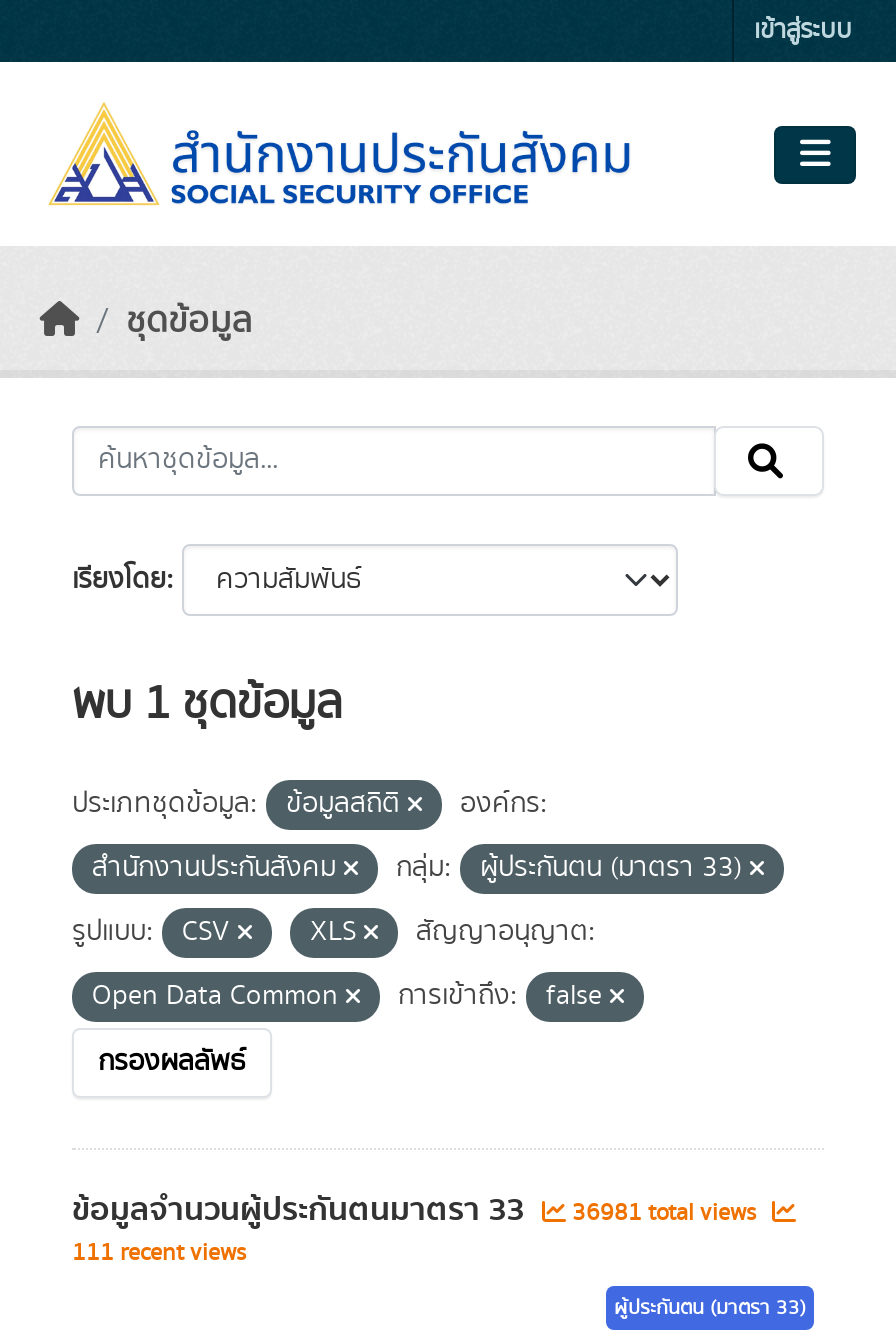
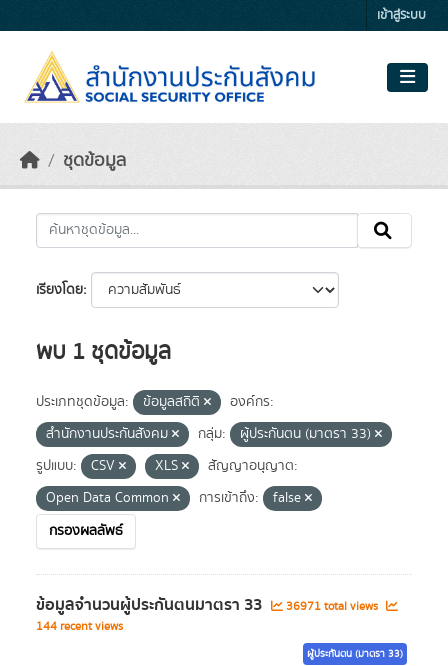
- ข้อมูลจำนวนผู้ประกันตนมาตรา 33 36981 total views
+ ข้อมูลจำนวนผู้ประกันตนมาตรา 33 36971 total views

- 111 recent views
+ 144 recent views
